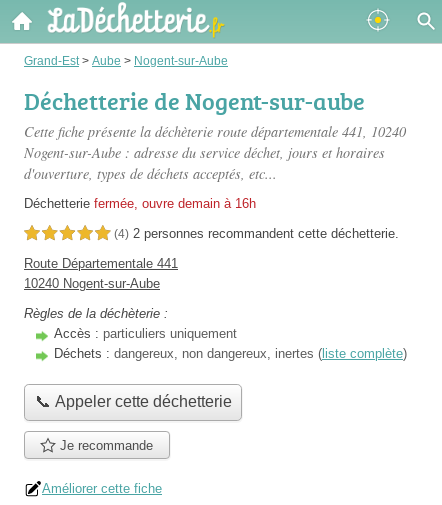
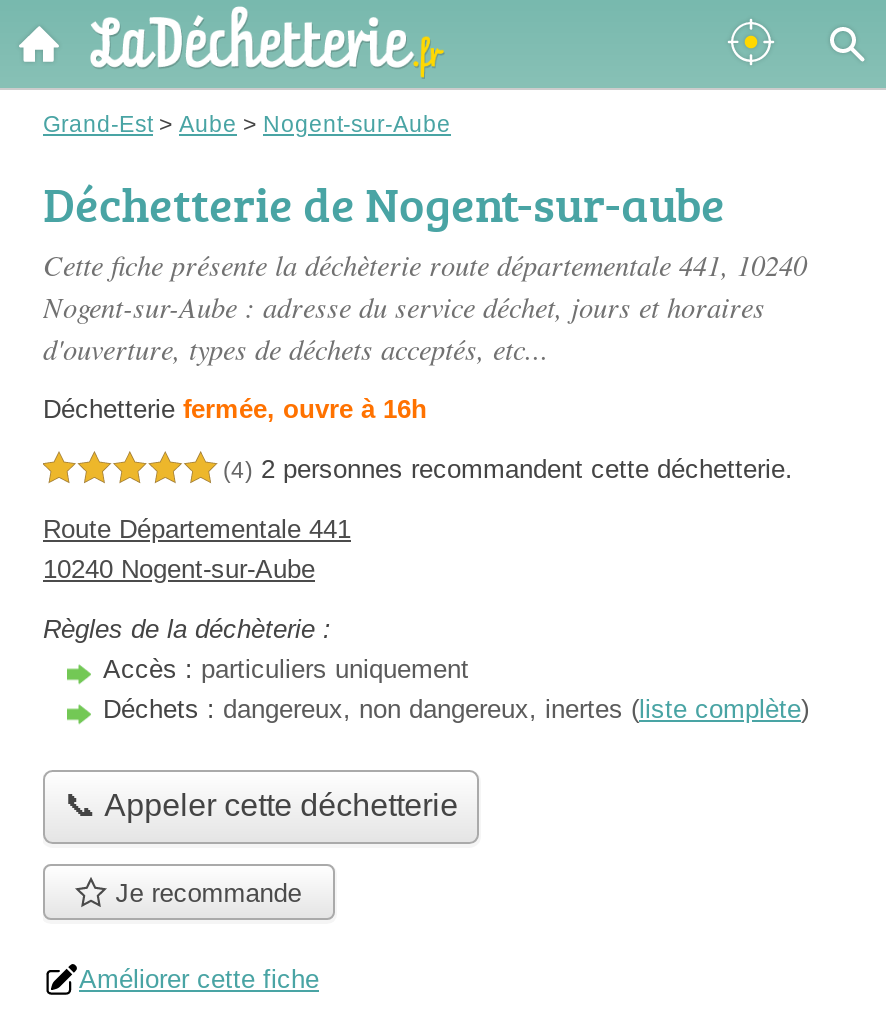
- Déchetterie fermée, ouvre demain à 16h
+ Déchetterie fermée, ouvre à 16h
